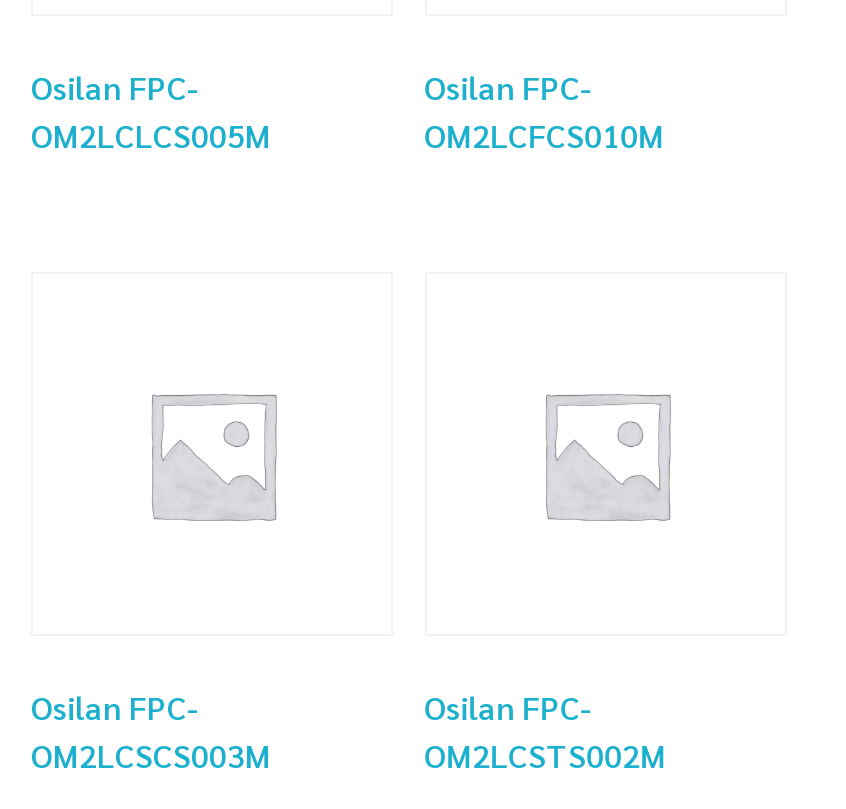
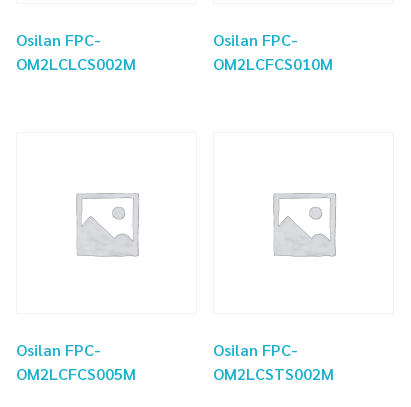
- OM2LCLCS005M
+ OM2LCLCS002M

- OM2LCSCS003M
+ OM2LCFCS005M
